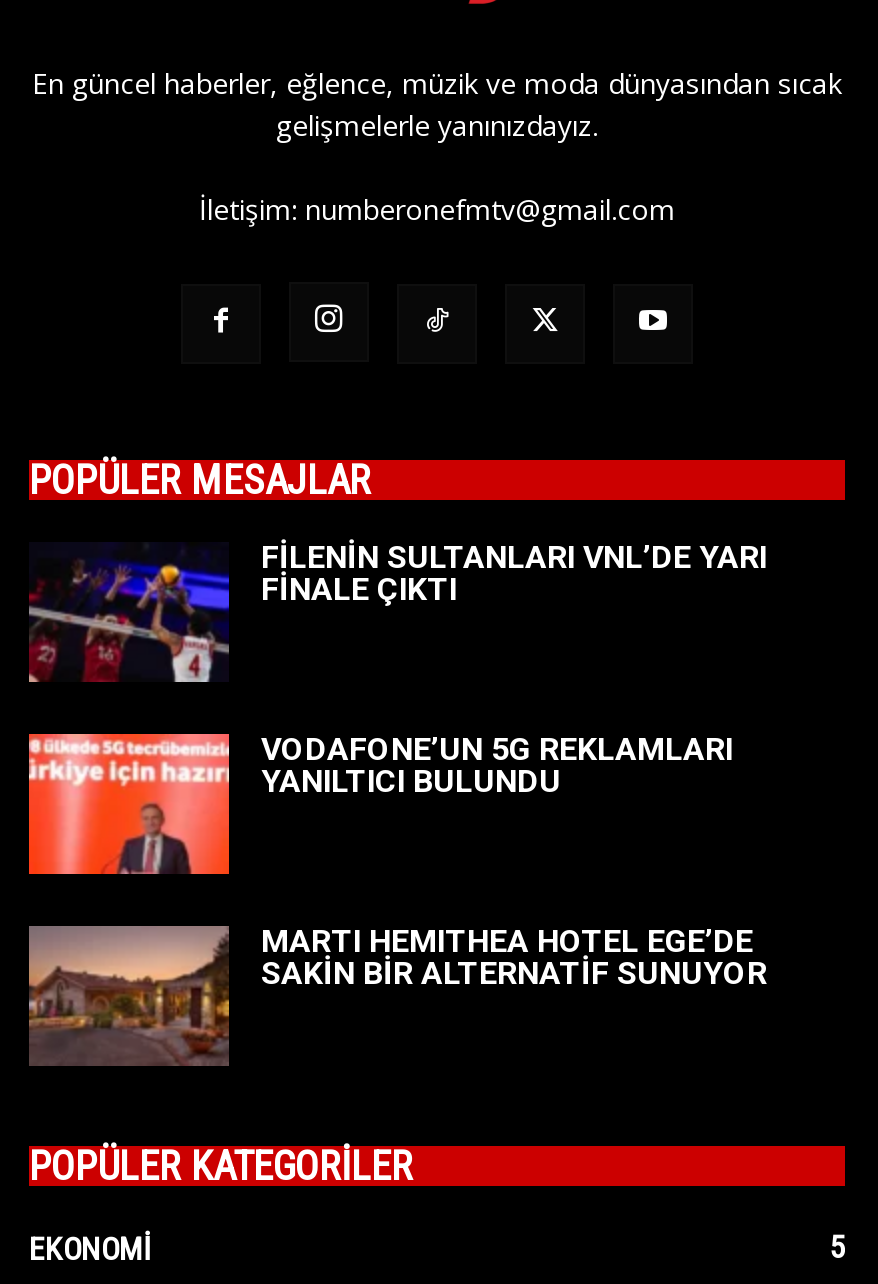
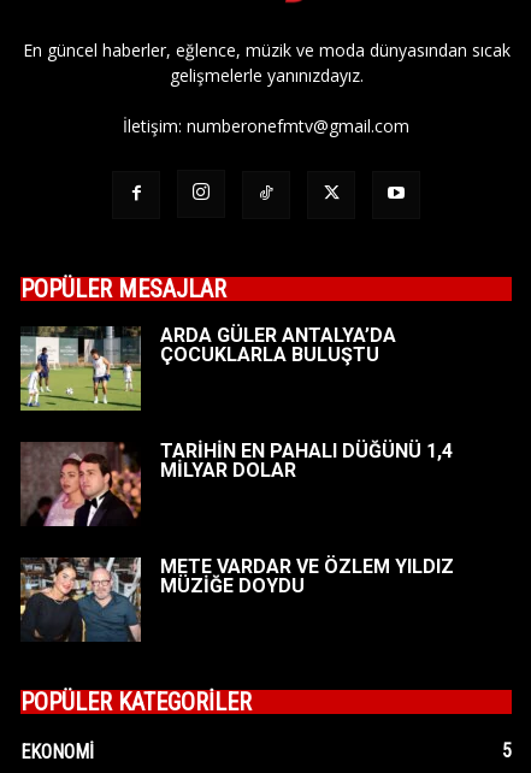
- [image]
- FİLENİN SULTANLARI VNL’DE YARI
- FİNALE ÇIKTI
+ [image]
+ ARDA GÜLER ANTALYA’DA
+ ÇOCUKLARLA BULUŞTU

- [image]
- VODAFONE’UN 5G REKLAMLARI
- YANILTICI BULUNDU
+ [image]
+ TARİHİN EN PAHALI DÜĞÜNÜ 1,4
+ MİLYAR DOLAR

- [image]
- MARTI HEMITHEA HOTEL EGE’DE
- SAKİN BİR ALTERNATİF SUNUYOR
+ [image]
+ METE VARDAR VE ÖZLEM YILDIZ
+ MÜZİĞE DOYDU
